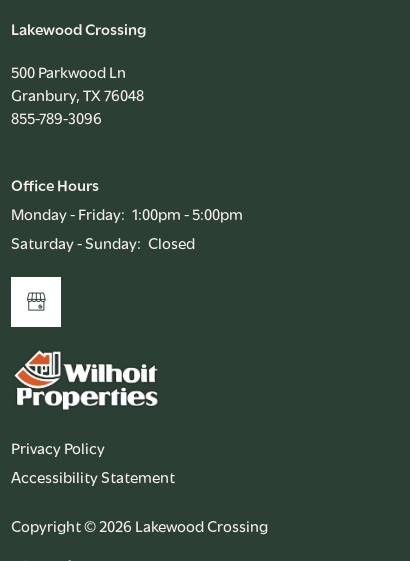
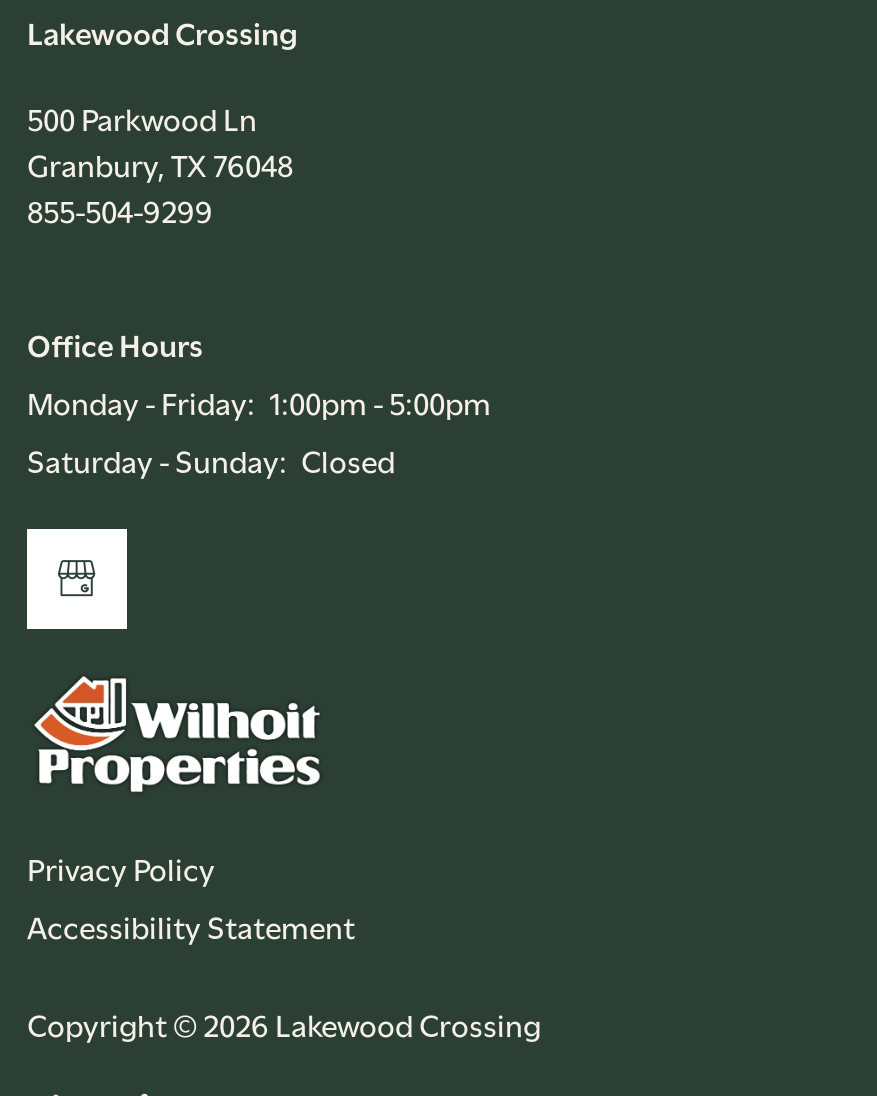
- 855-789-3096
+ 855-504-9299
